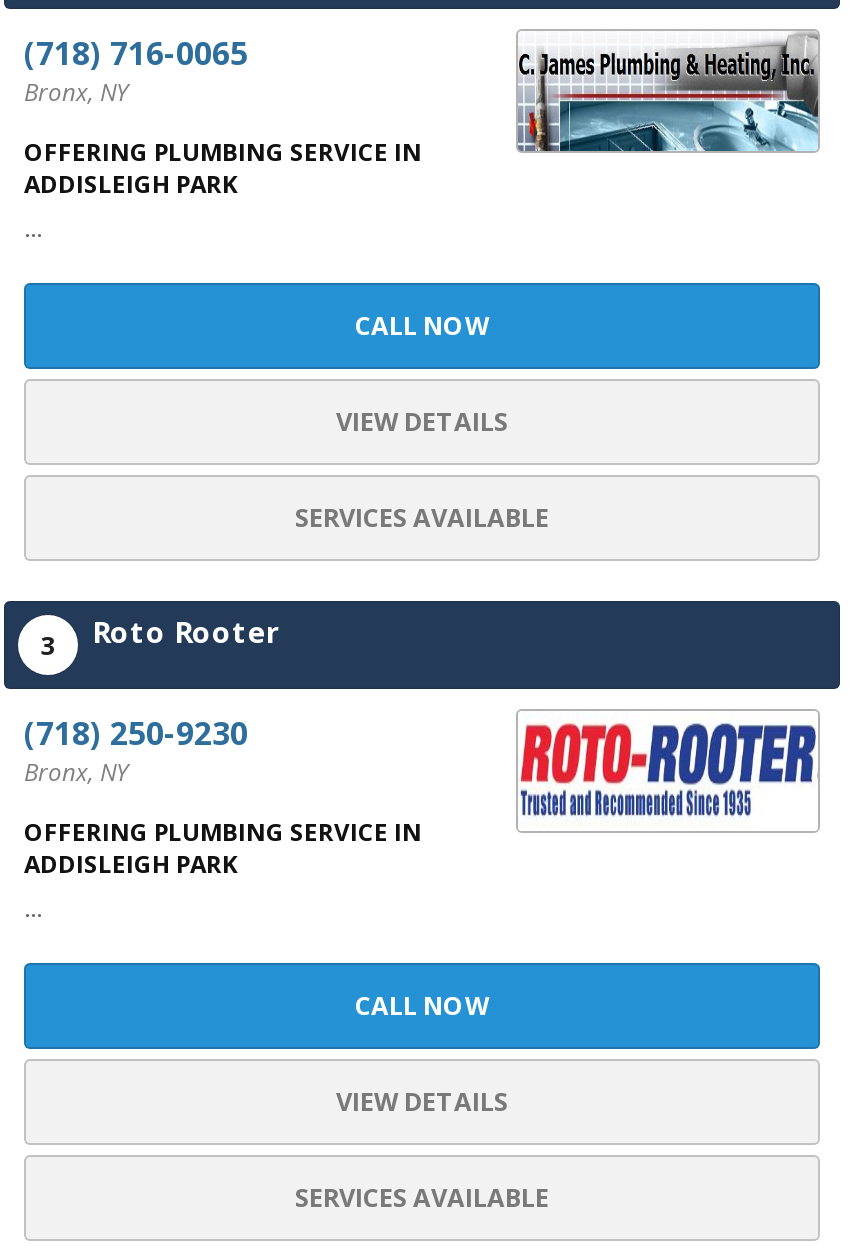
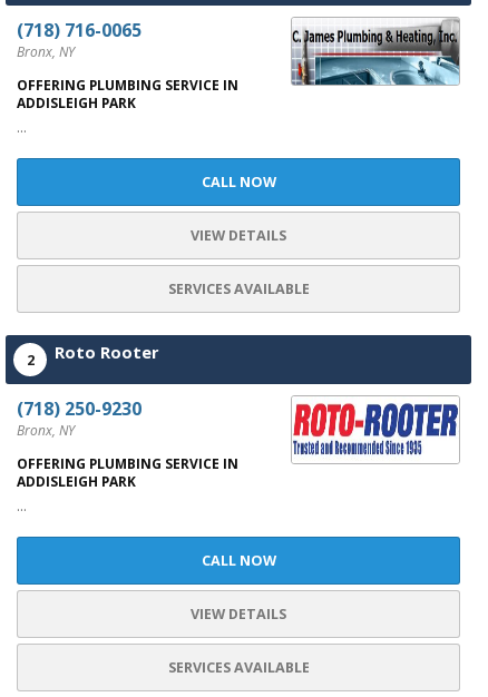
- 3 Roto Rooter
+ 2 Roto Rooter
